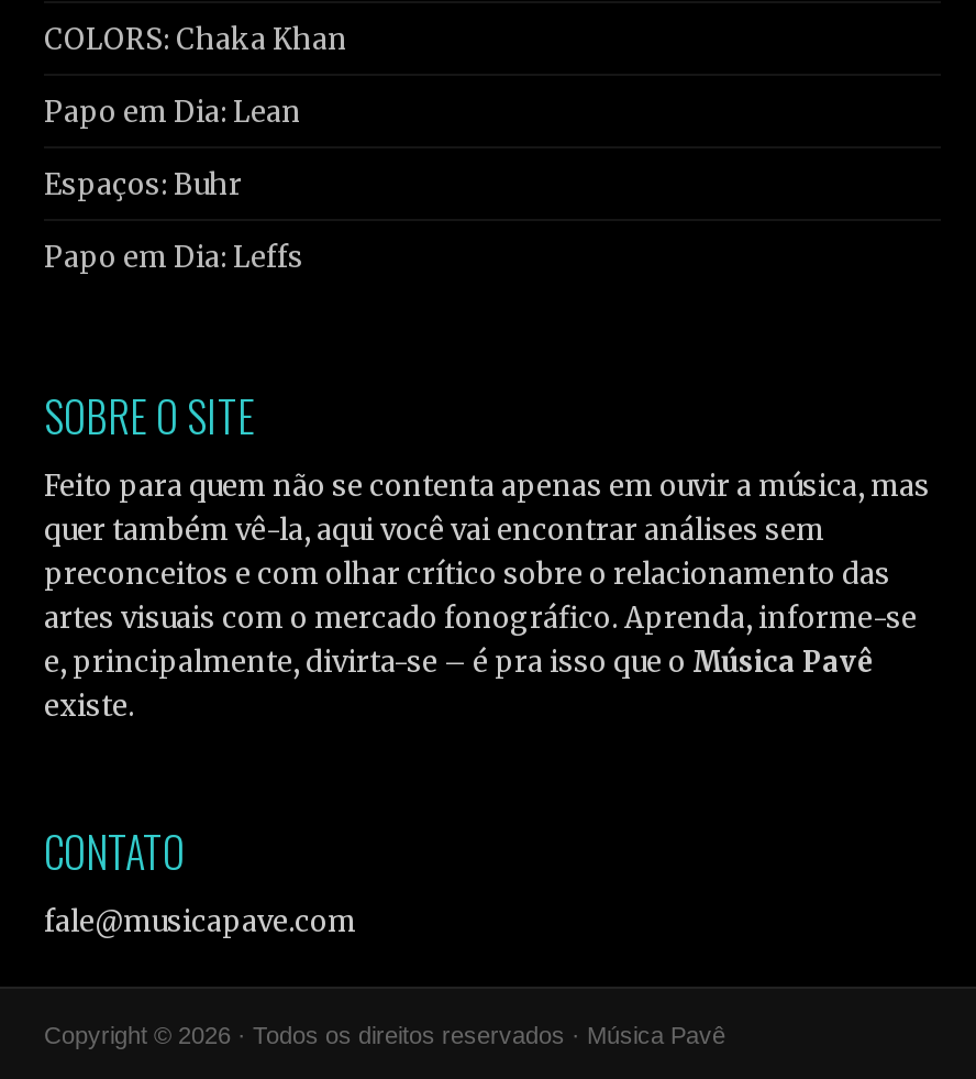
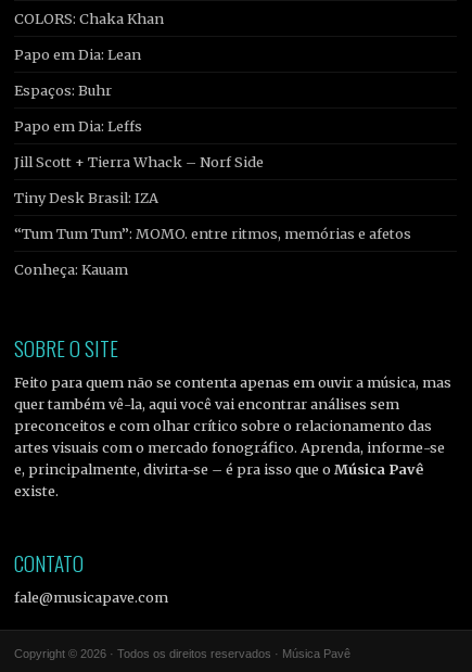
+ Jill Scott + Tierra Whack – Norf Side
+ Tiny Desk Brasil: IZA
+ “Tum Tum Tum”: MOMO. entre ritmos, memórias e afetos
+ Conheça: Kauam
